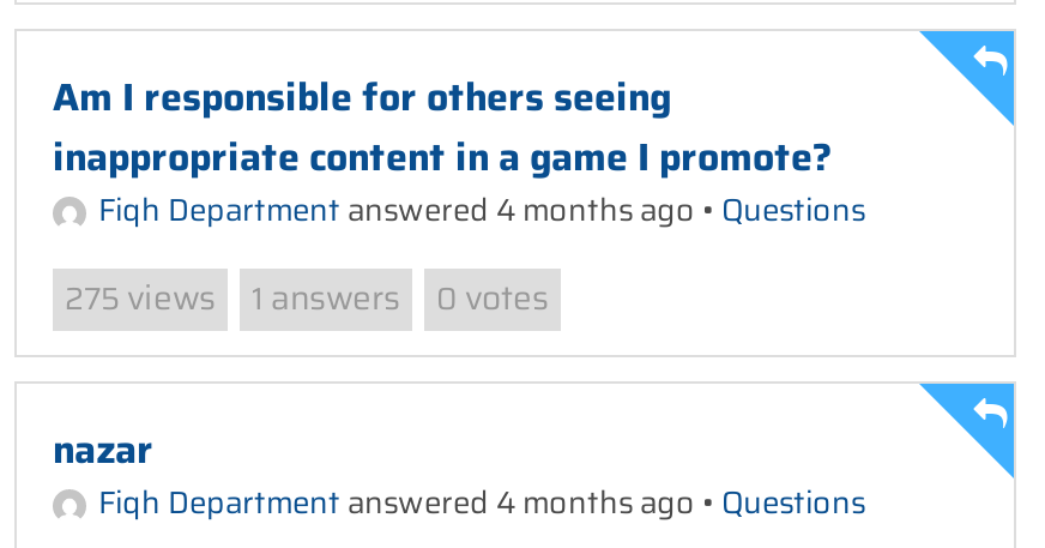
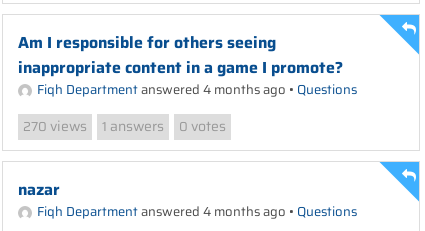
- 275 views 1 answers 0 votes
+ 270 views 1 answers 0 votes
